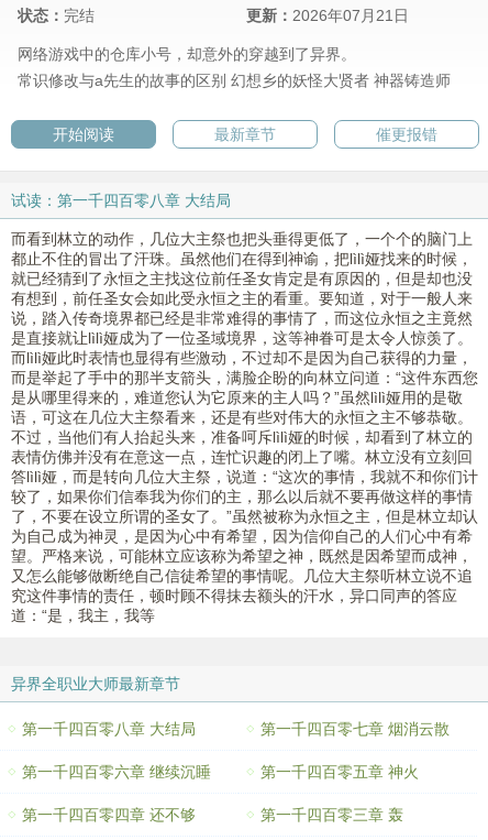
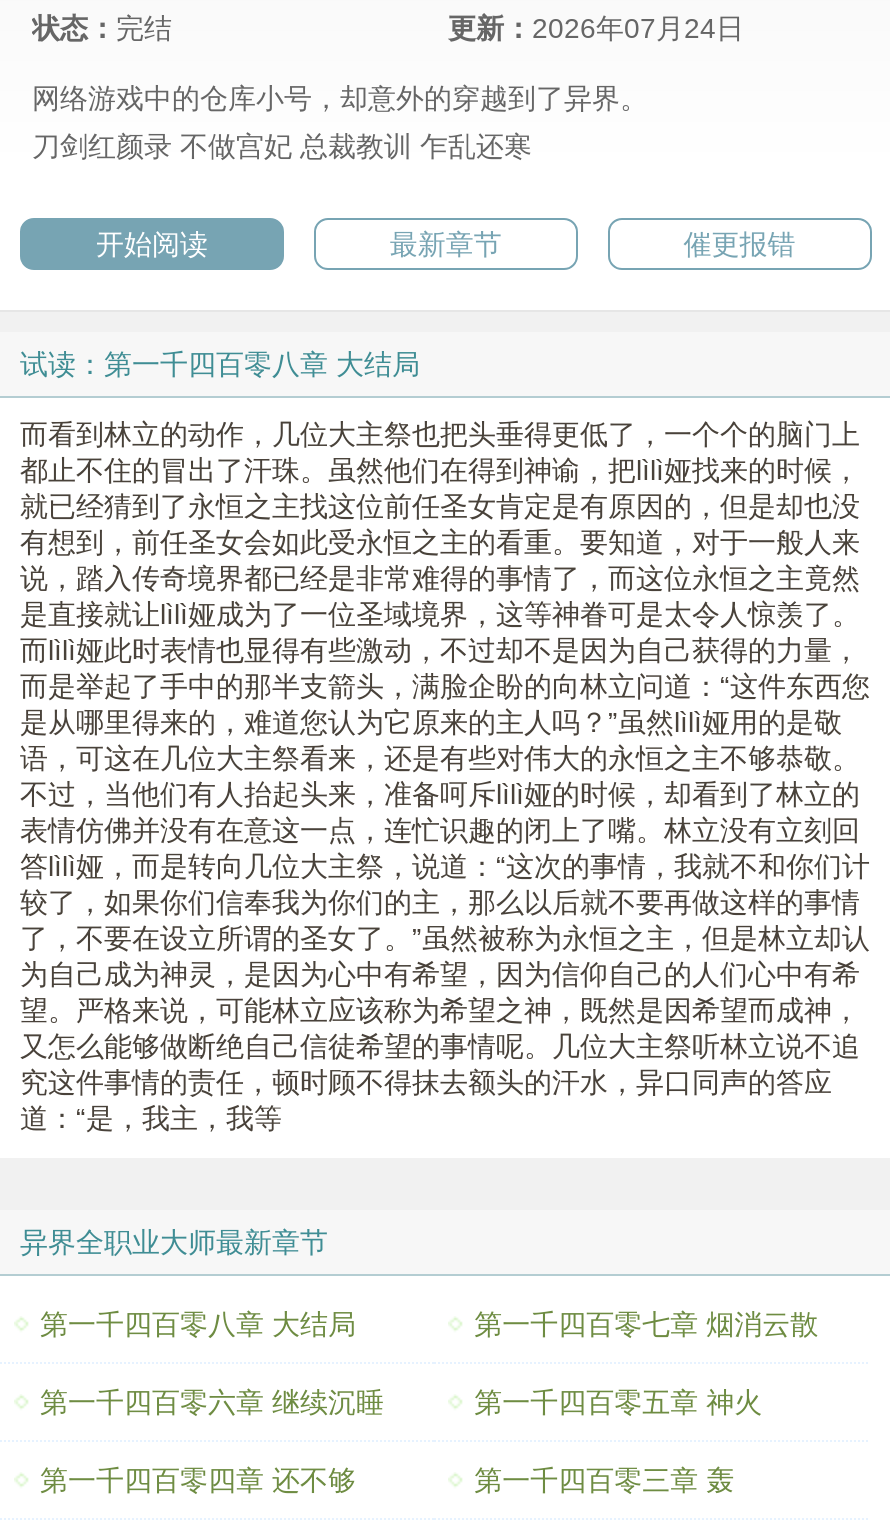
- 更新：2026年07月21日
+ 更新：2026年07月24日

- 常识修改与a先生的故事的区别 幻想乡的妖怪大贤者 神器铸造师
+ 刀剑红颜录 不做宫妃 总裁教训 乍乱还寒
